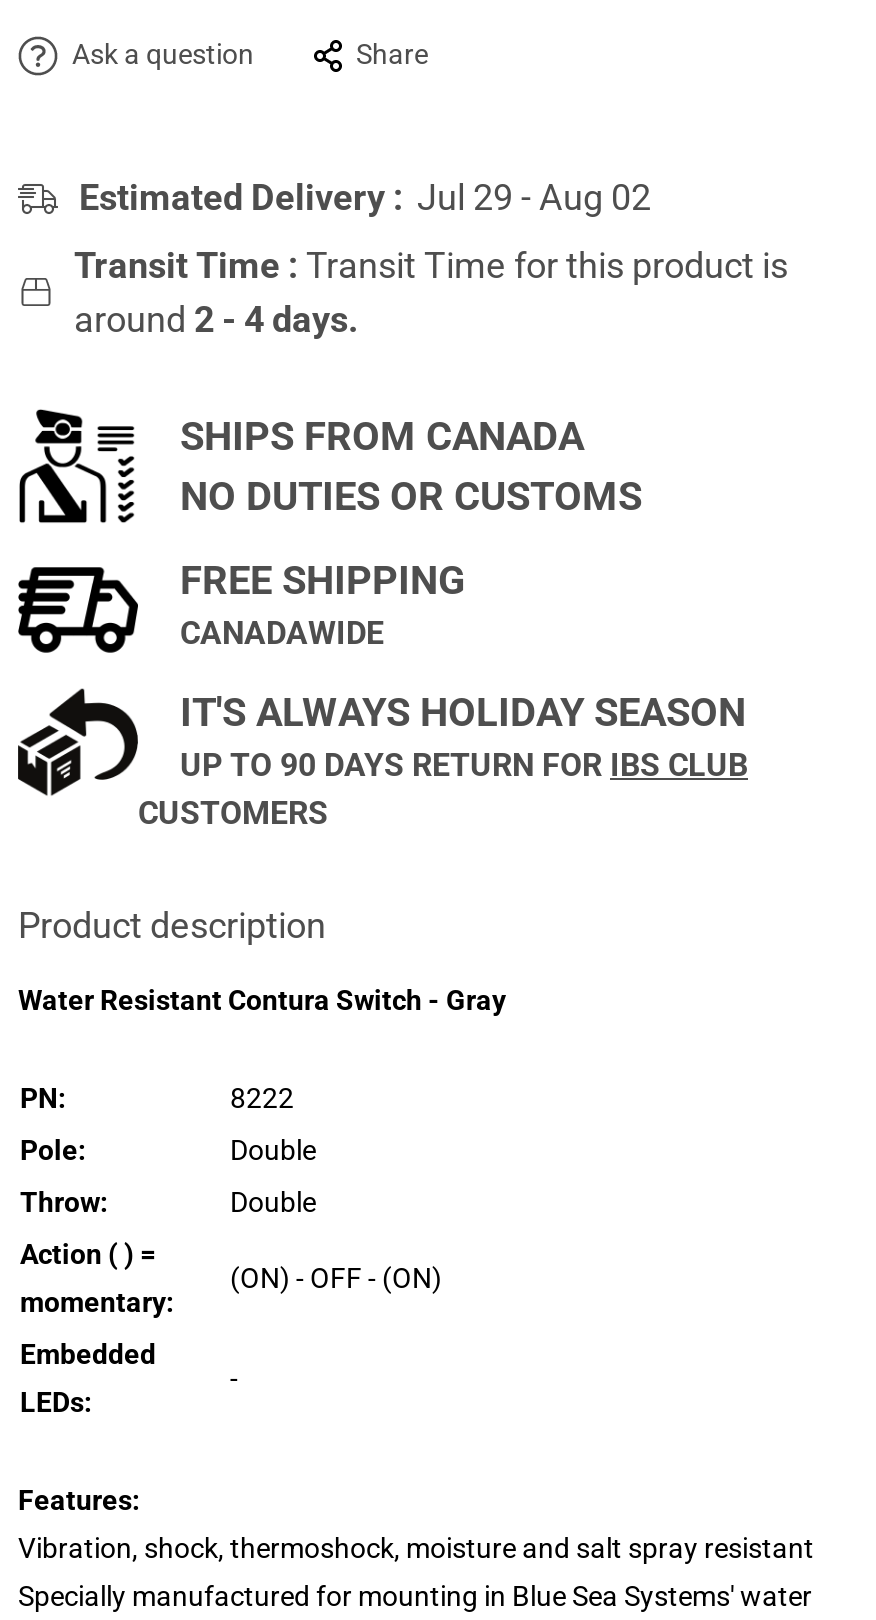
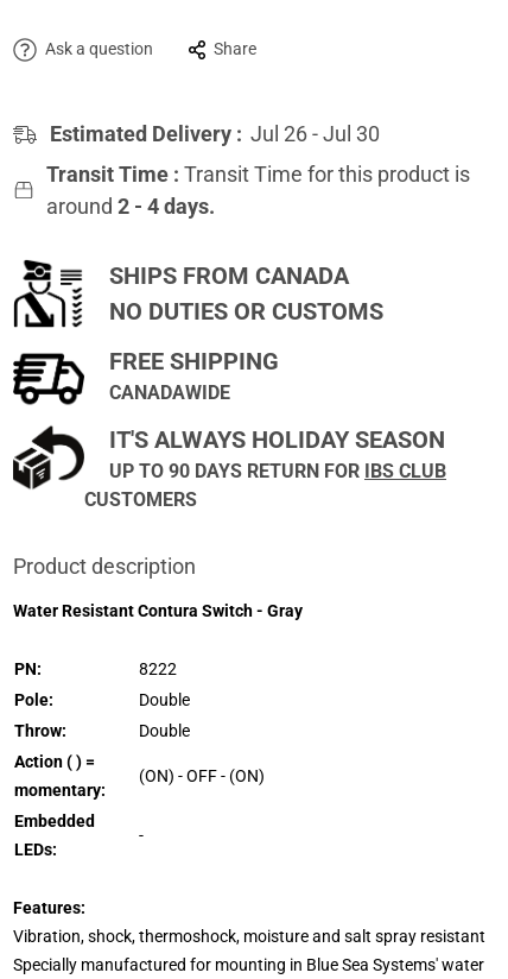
- Estimated Delivery : Jul 29 - Aug 02
+ Estimated Delivery : Jul 26 - Jul 30
